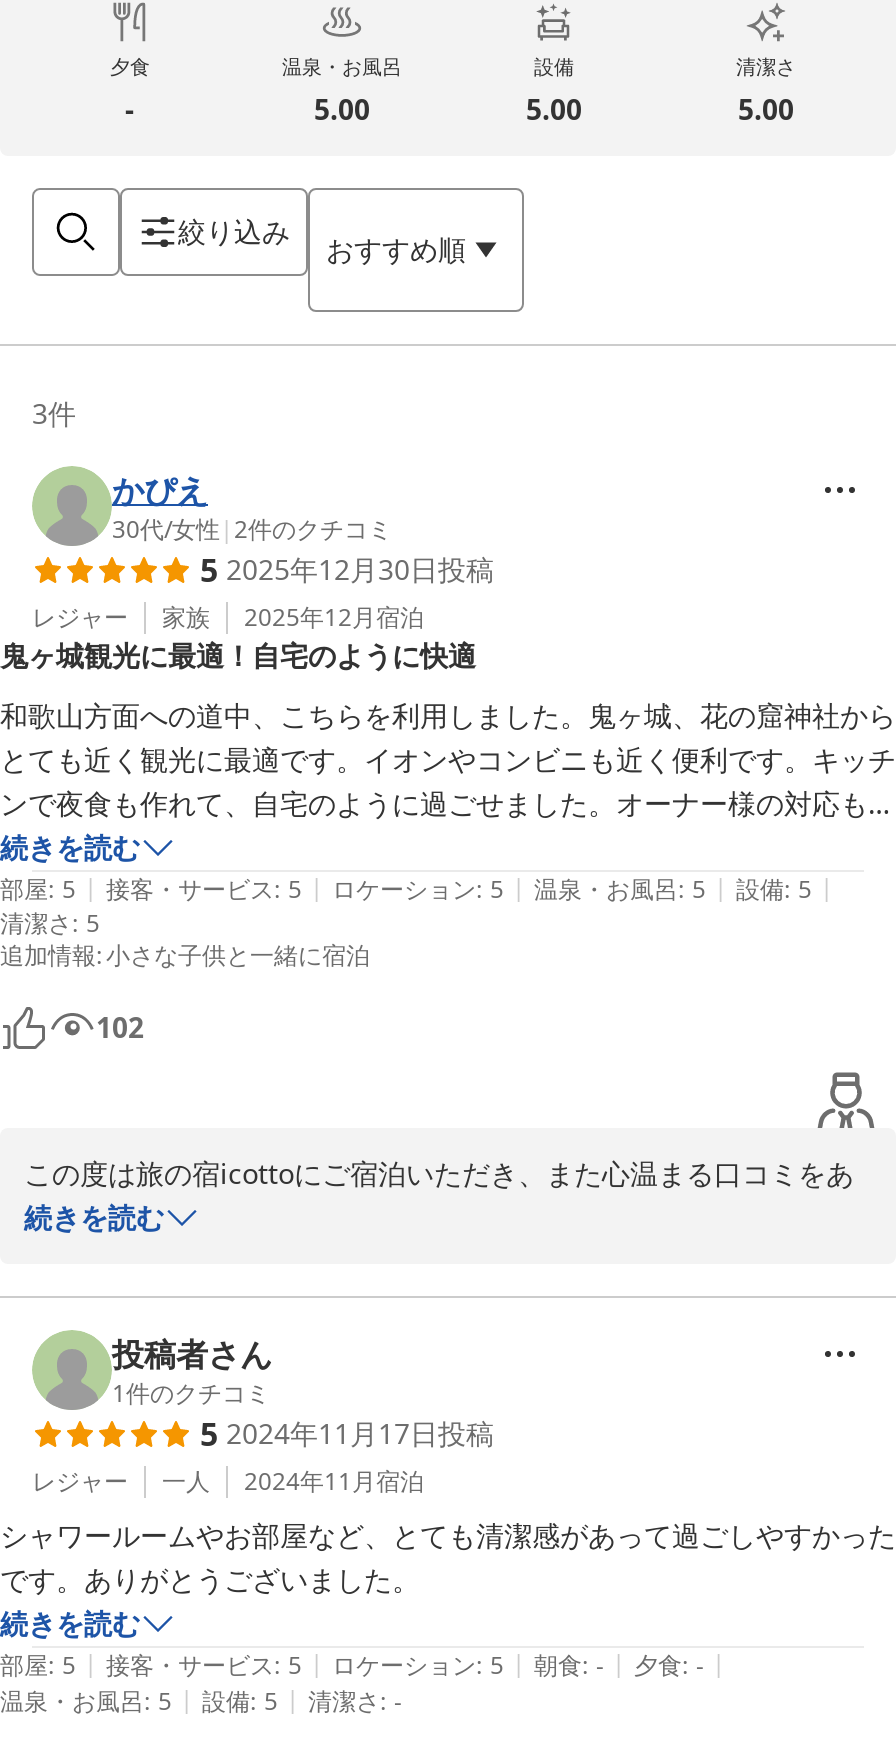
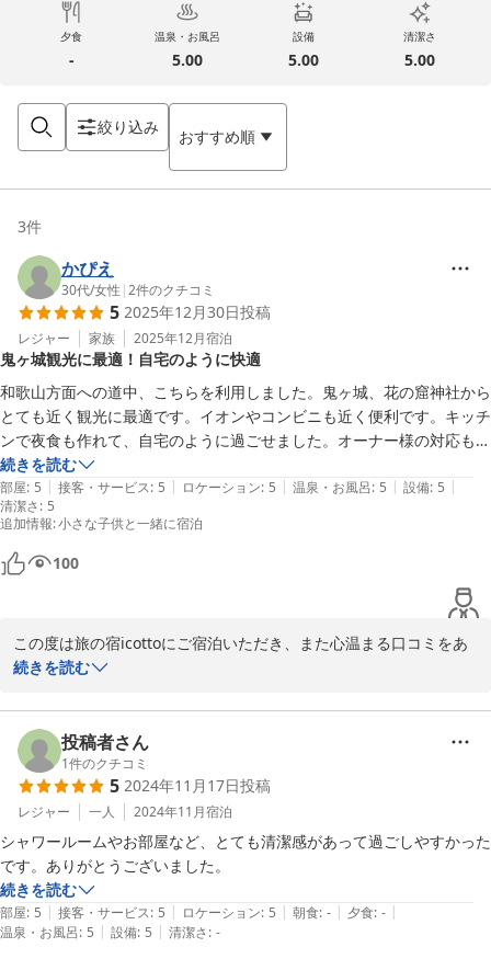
- 102
+ 100
